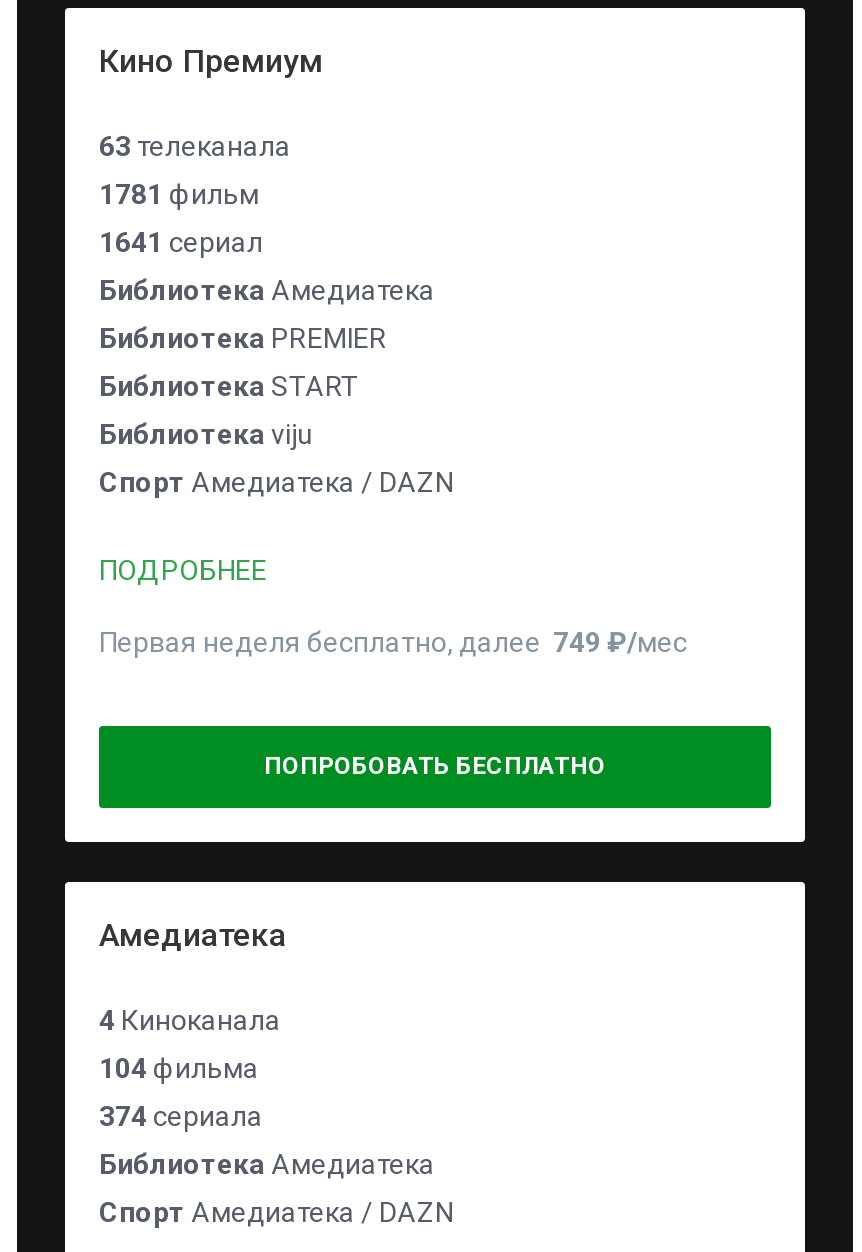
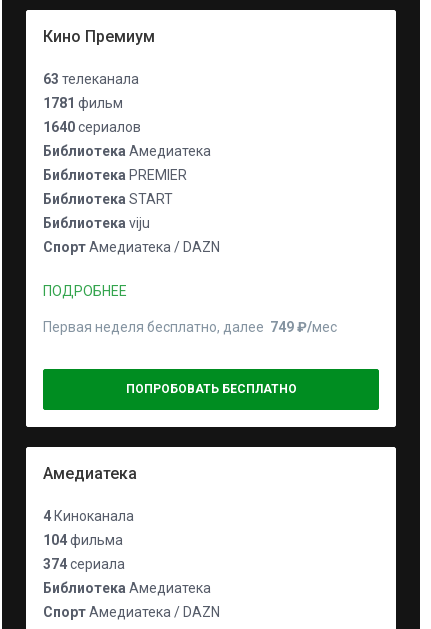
- 1641 сериал
+ 1640 сериалов
